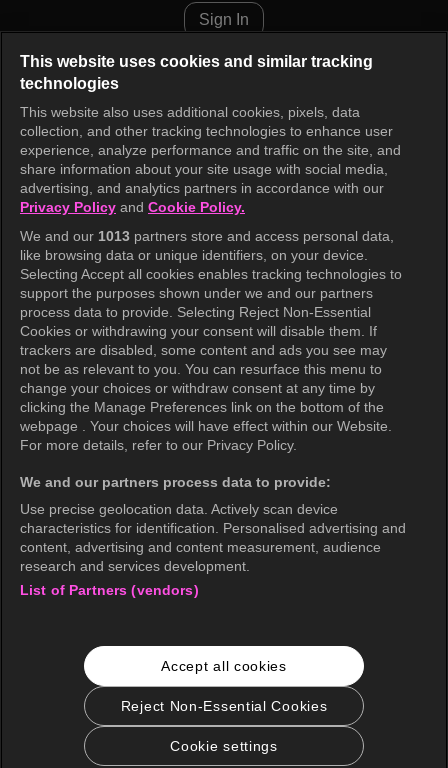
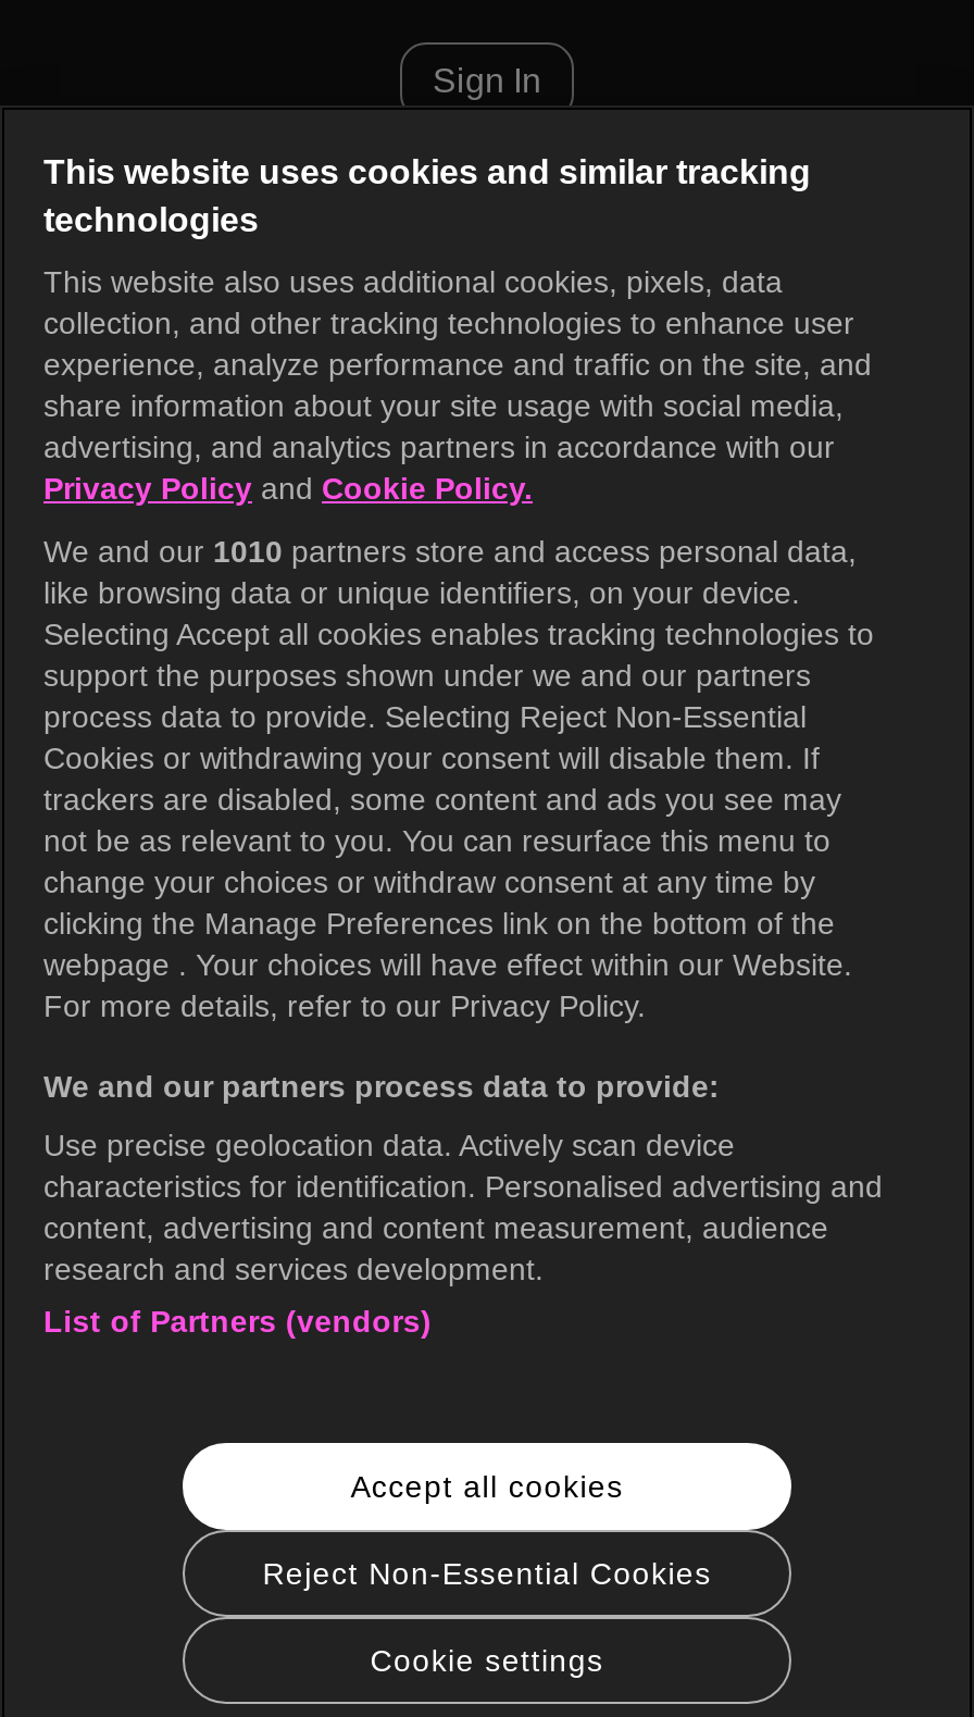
- We and our 1013 partners store and access personal data,
+ We and our 1010 partners store and access personal data,
